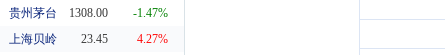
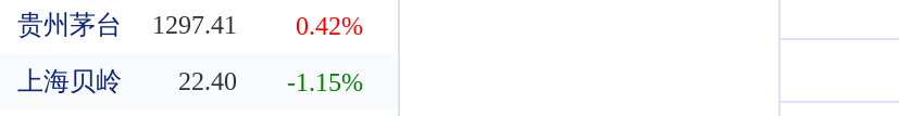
- 1308.00
+ 1297.41

- -1.47%
+ 0.42%

- 23.45
+ 22.40

- 4.27%
+ -1.15%
